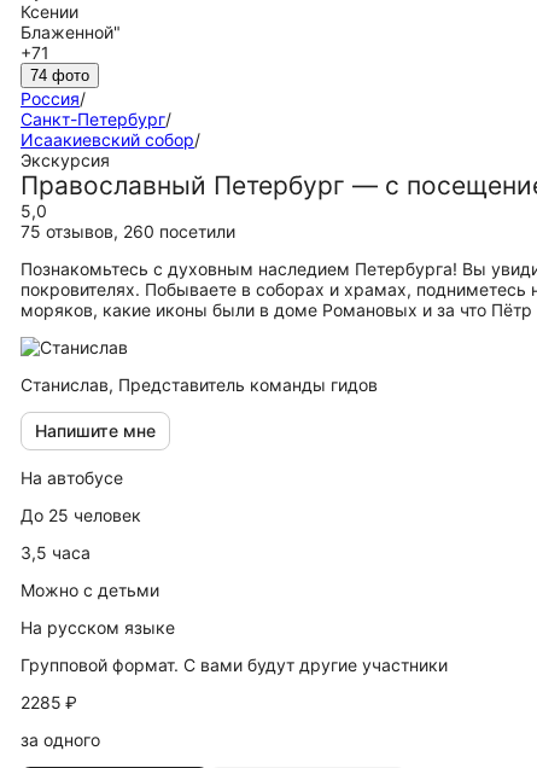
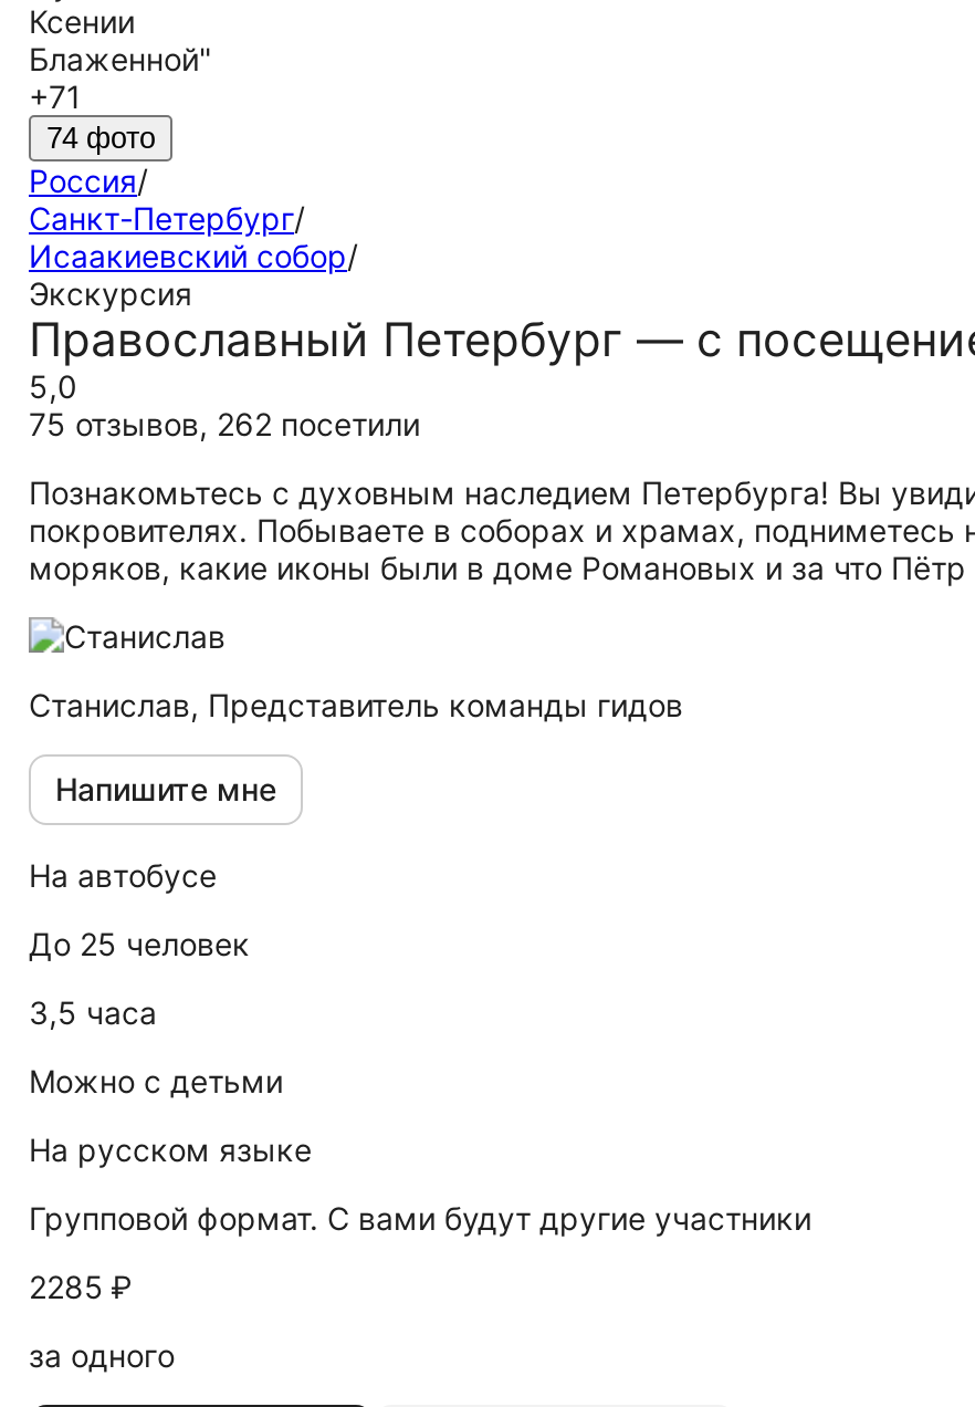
- 75 отзывов, 260 посетили
+ 75 отзывов, 262 посетили
